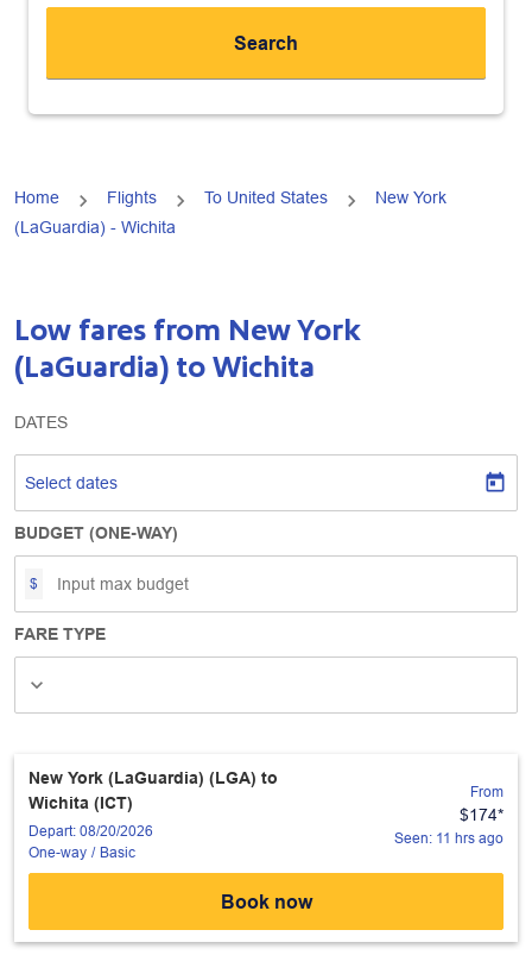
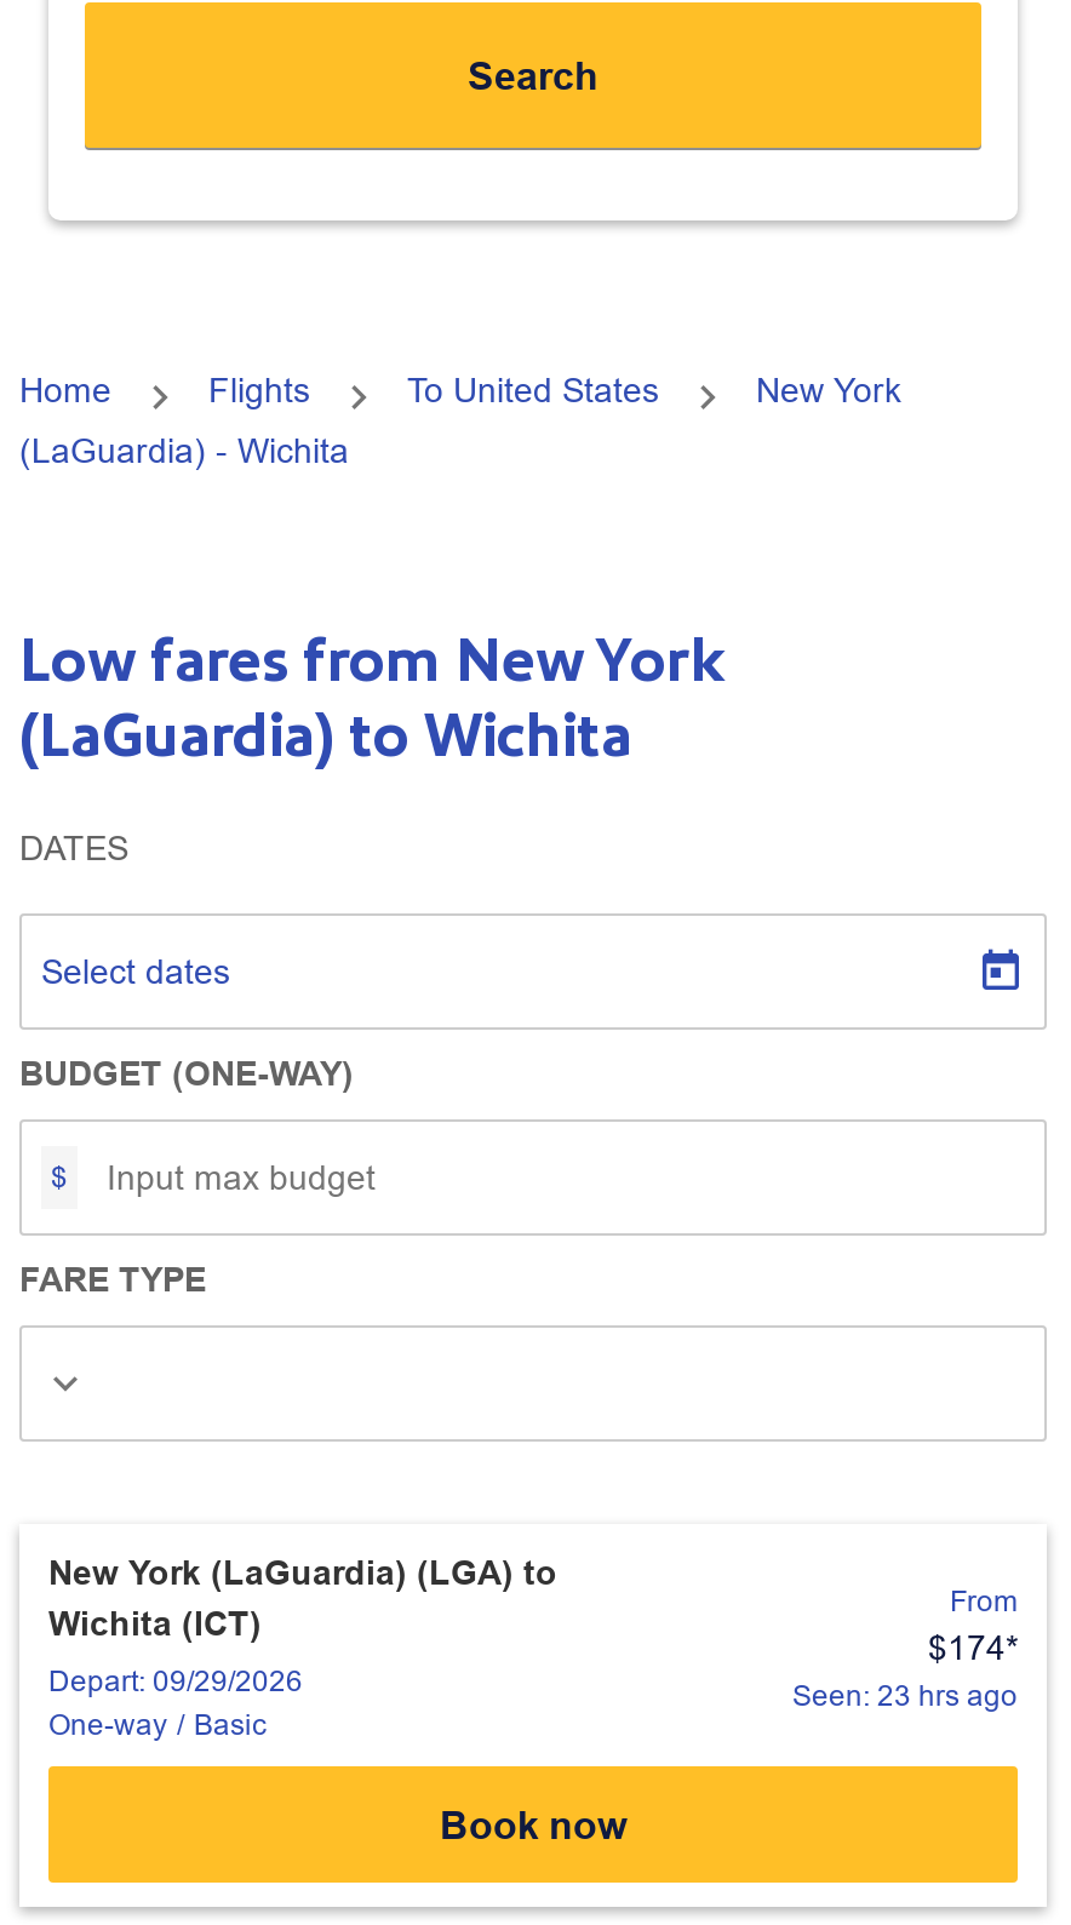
- Depart: 08/20/2026
+ Depart: 09/29/2026

- Seen: 11 hrs ago
+ Seen: 23 hrs ago
